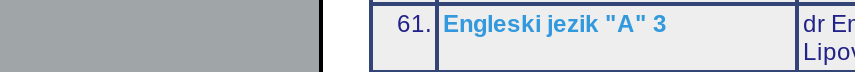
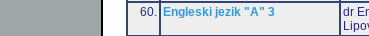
- 61. Engleski jezik "A" 3
+ 60. Engleski jezik "A" 3
